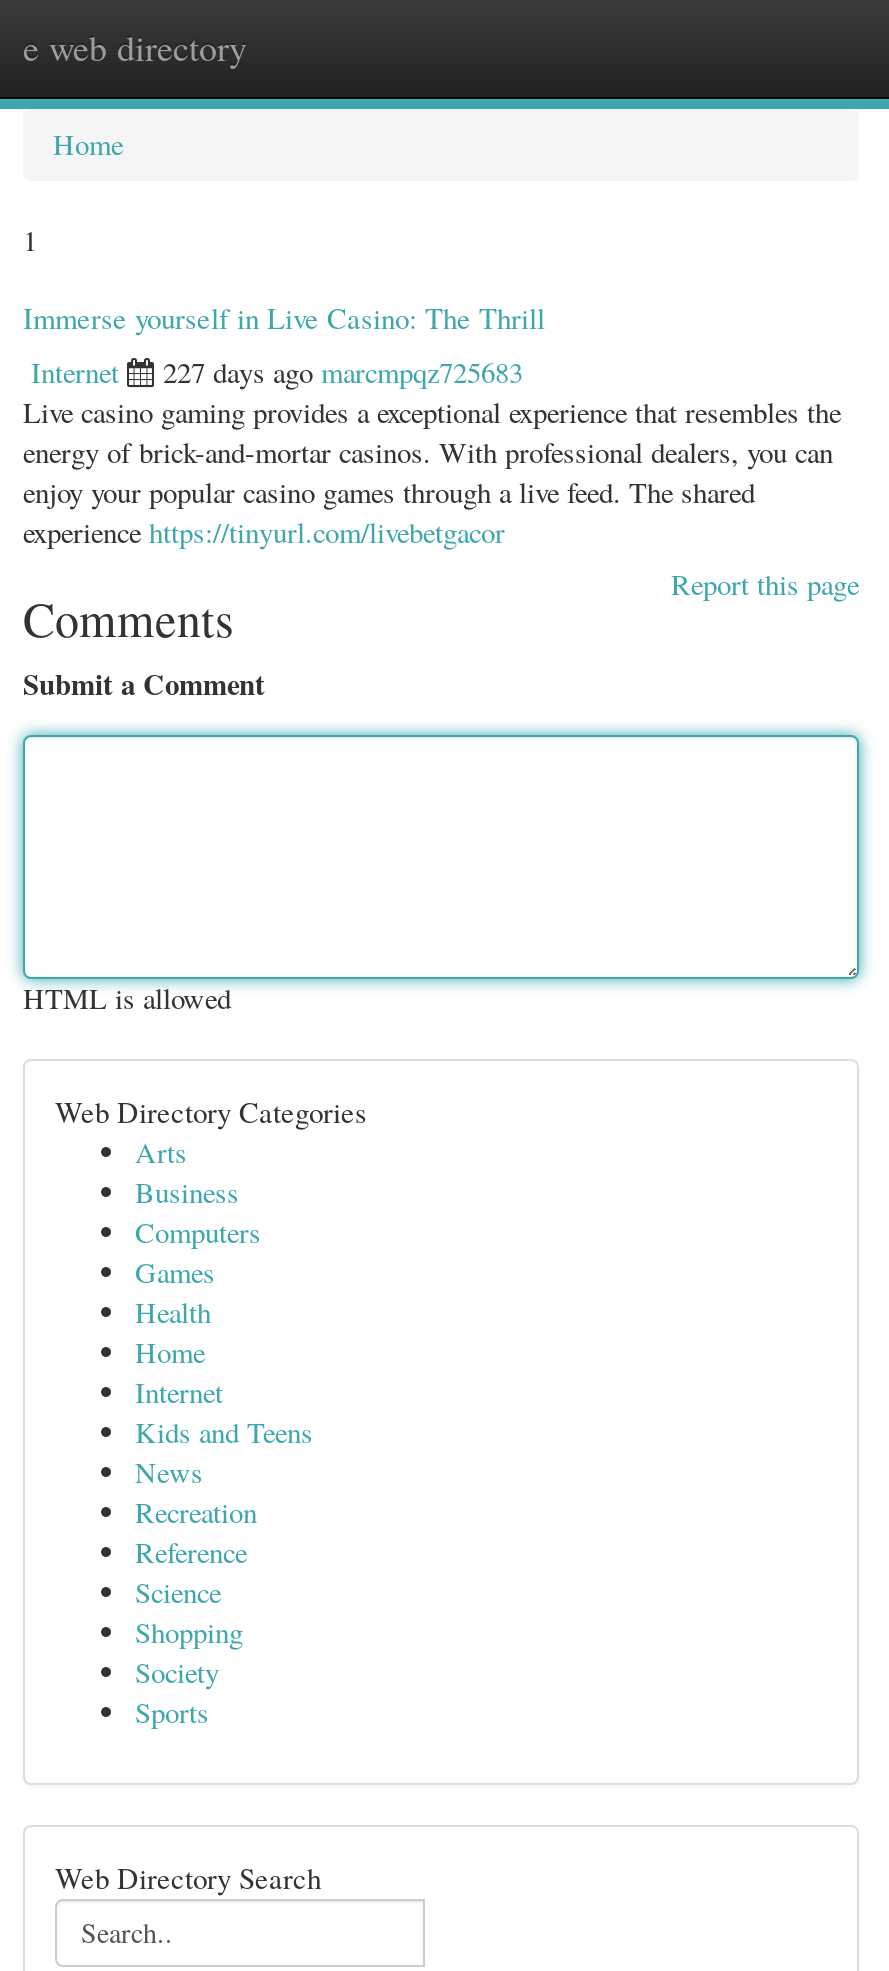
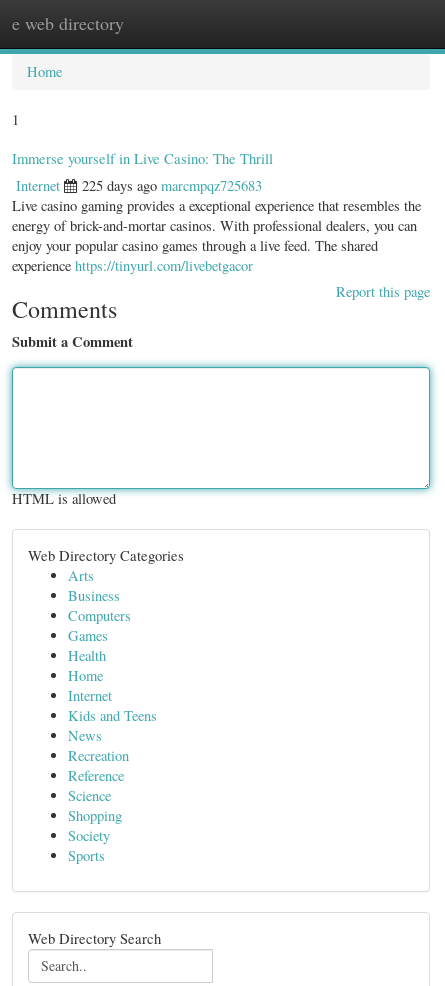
- 227 days ago marcmpqz725683
+ 225 days ago marcmpqz725683
